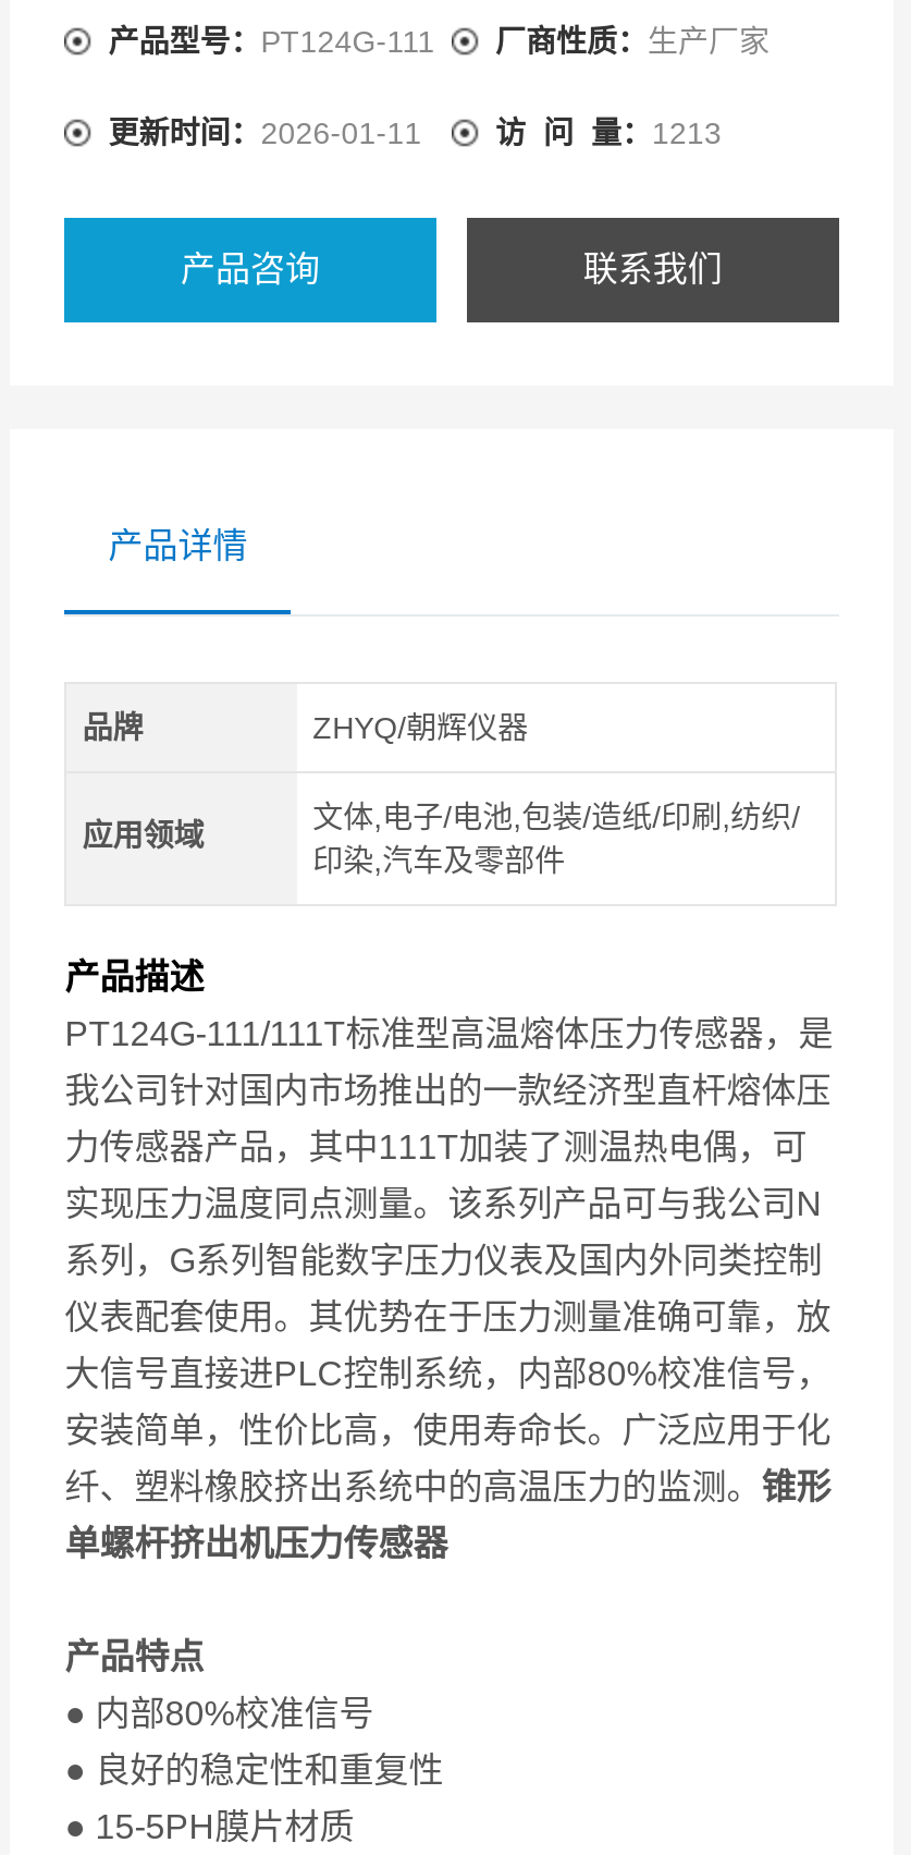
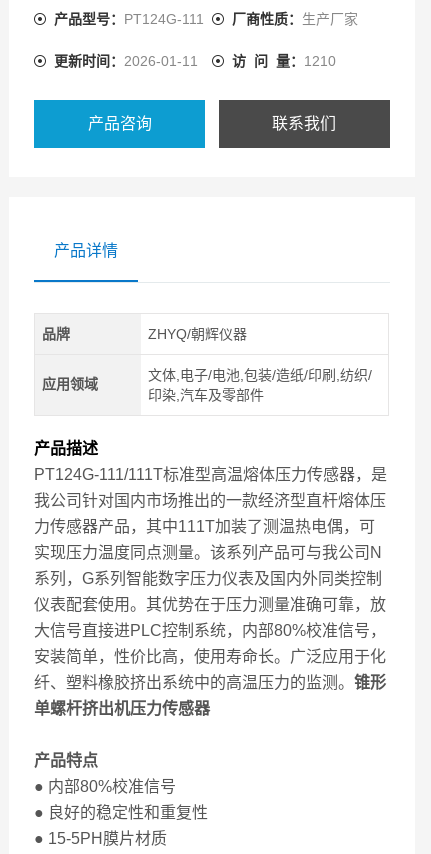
- 访 问 量：1213
+ 访 问 量：1210
